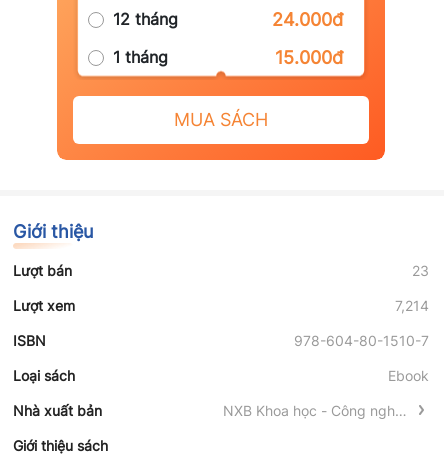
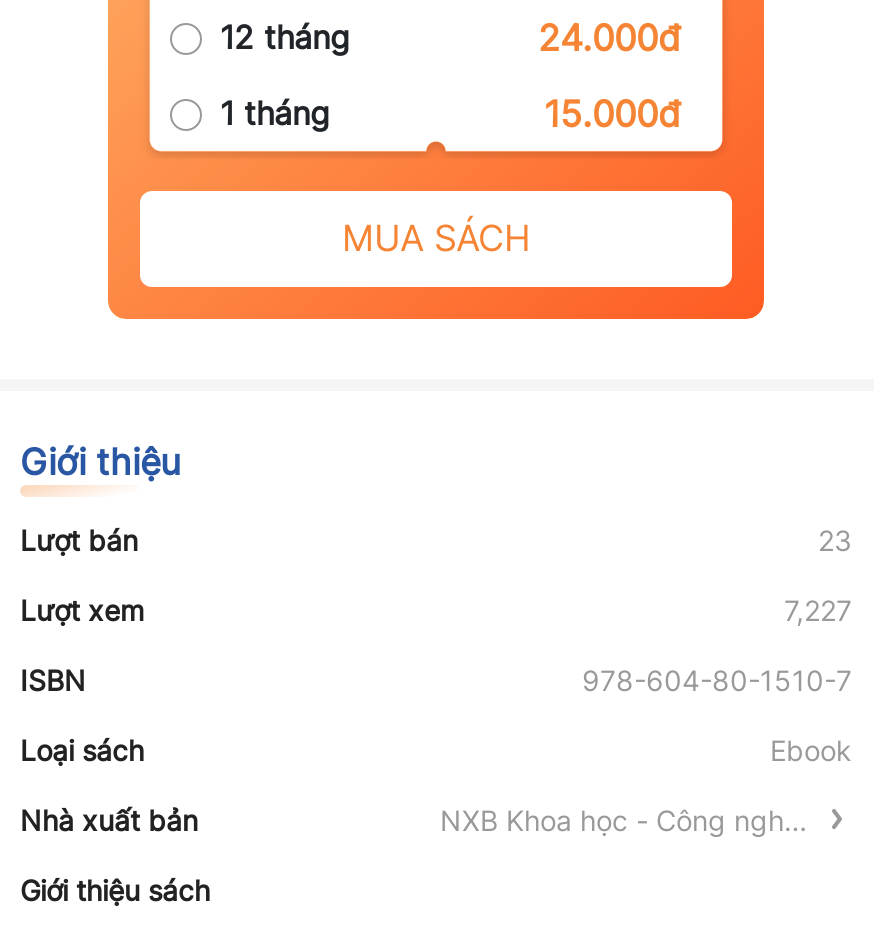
- 7,214
+ 7,227
